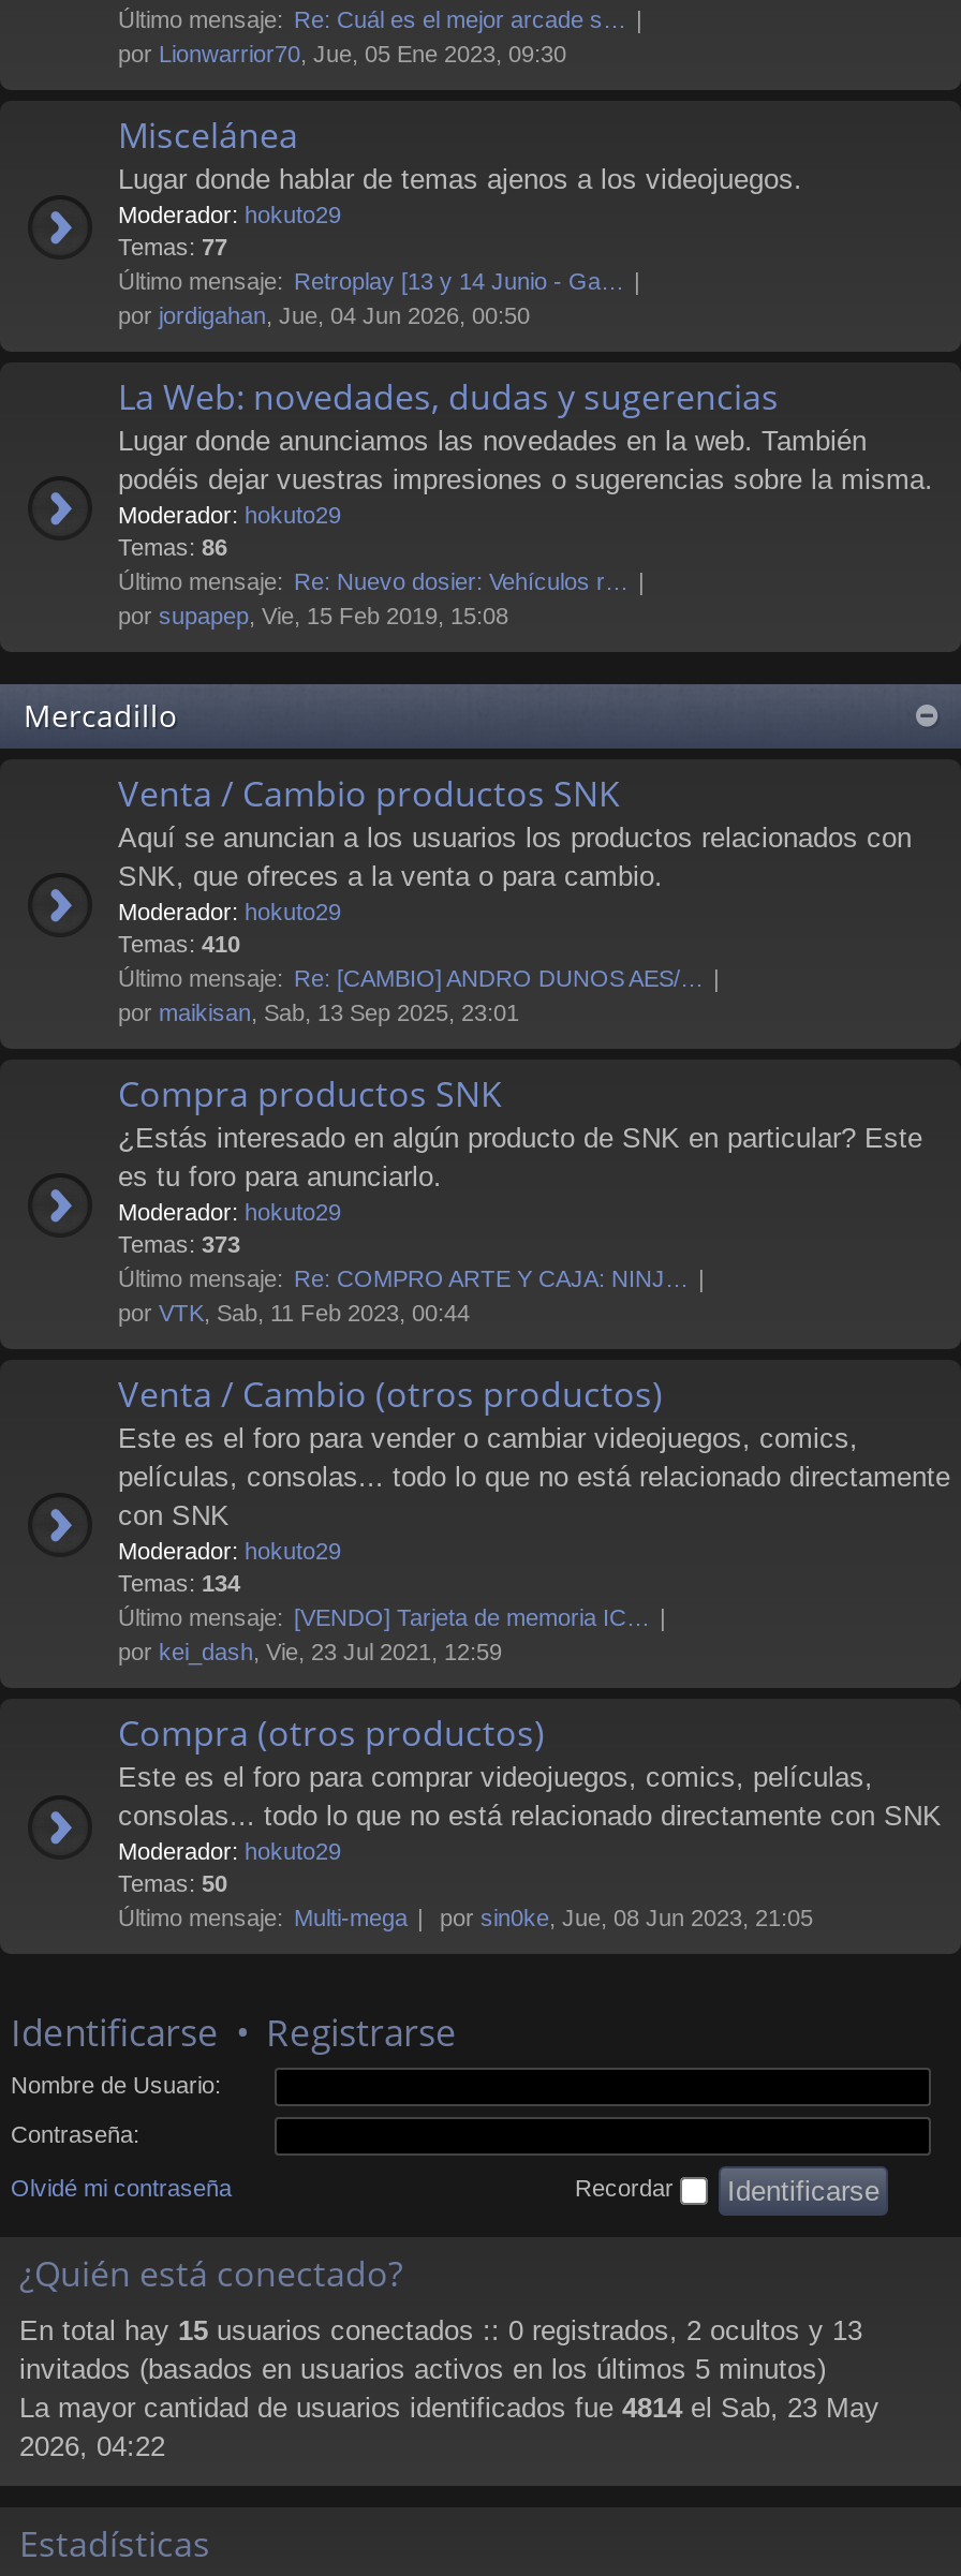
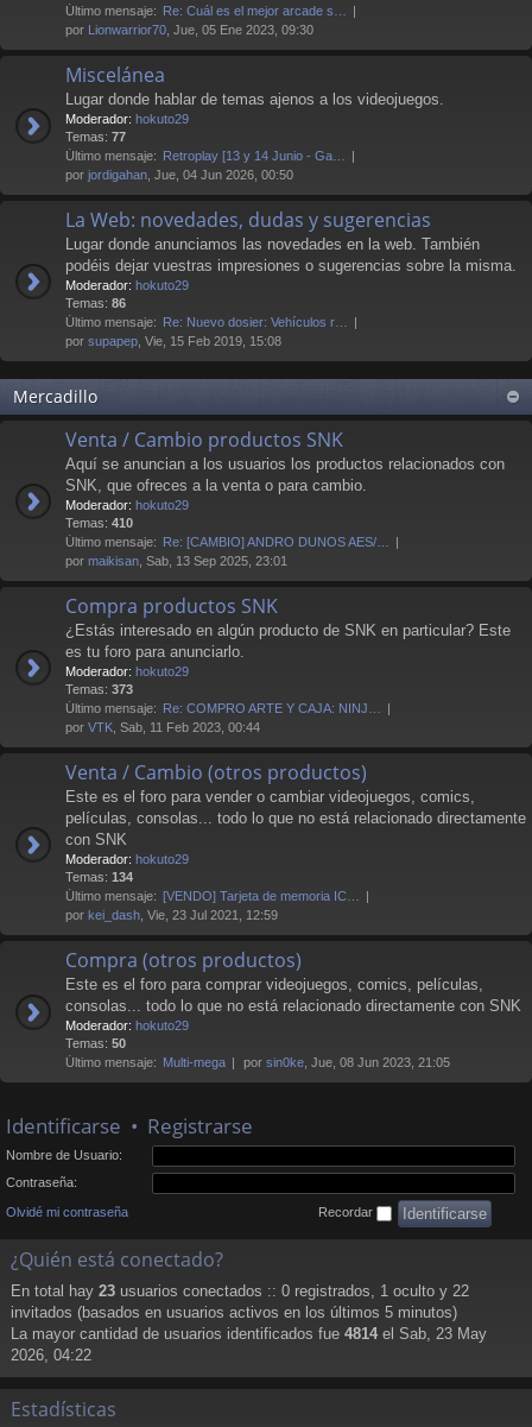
- En total hay 15 usuarios conectados :: 0 registrados, 2 ocultos y 13
+ En total hay 23 usuarios conectados :: 0 registrados, 1 oculto y 22
